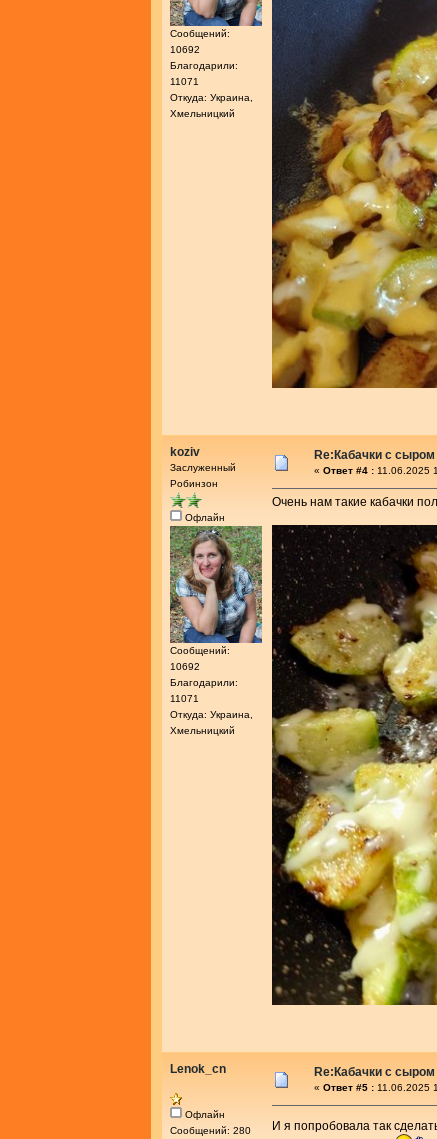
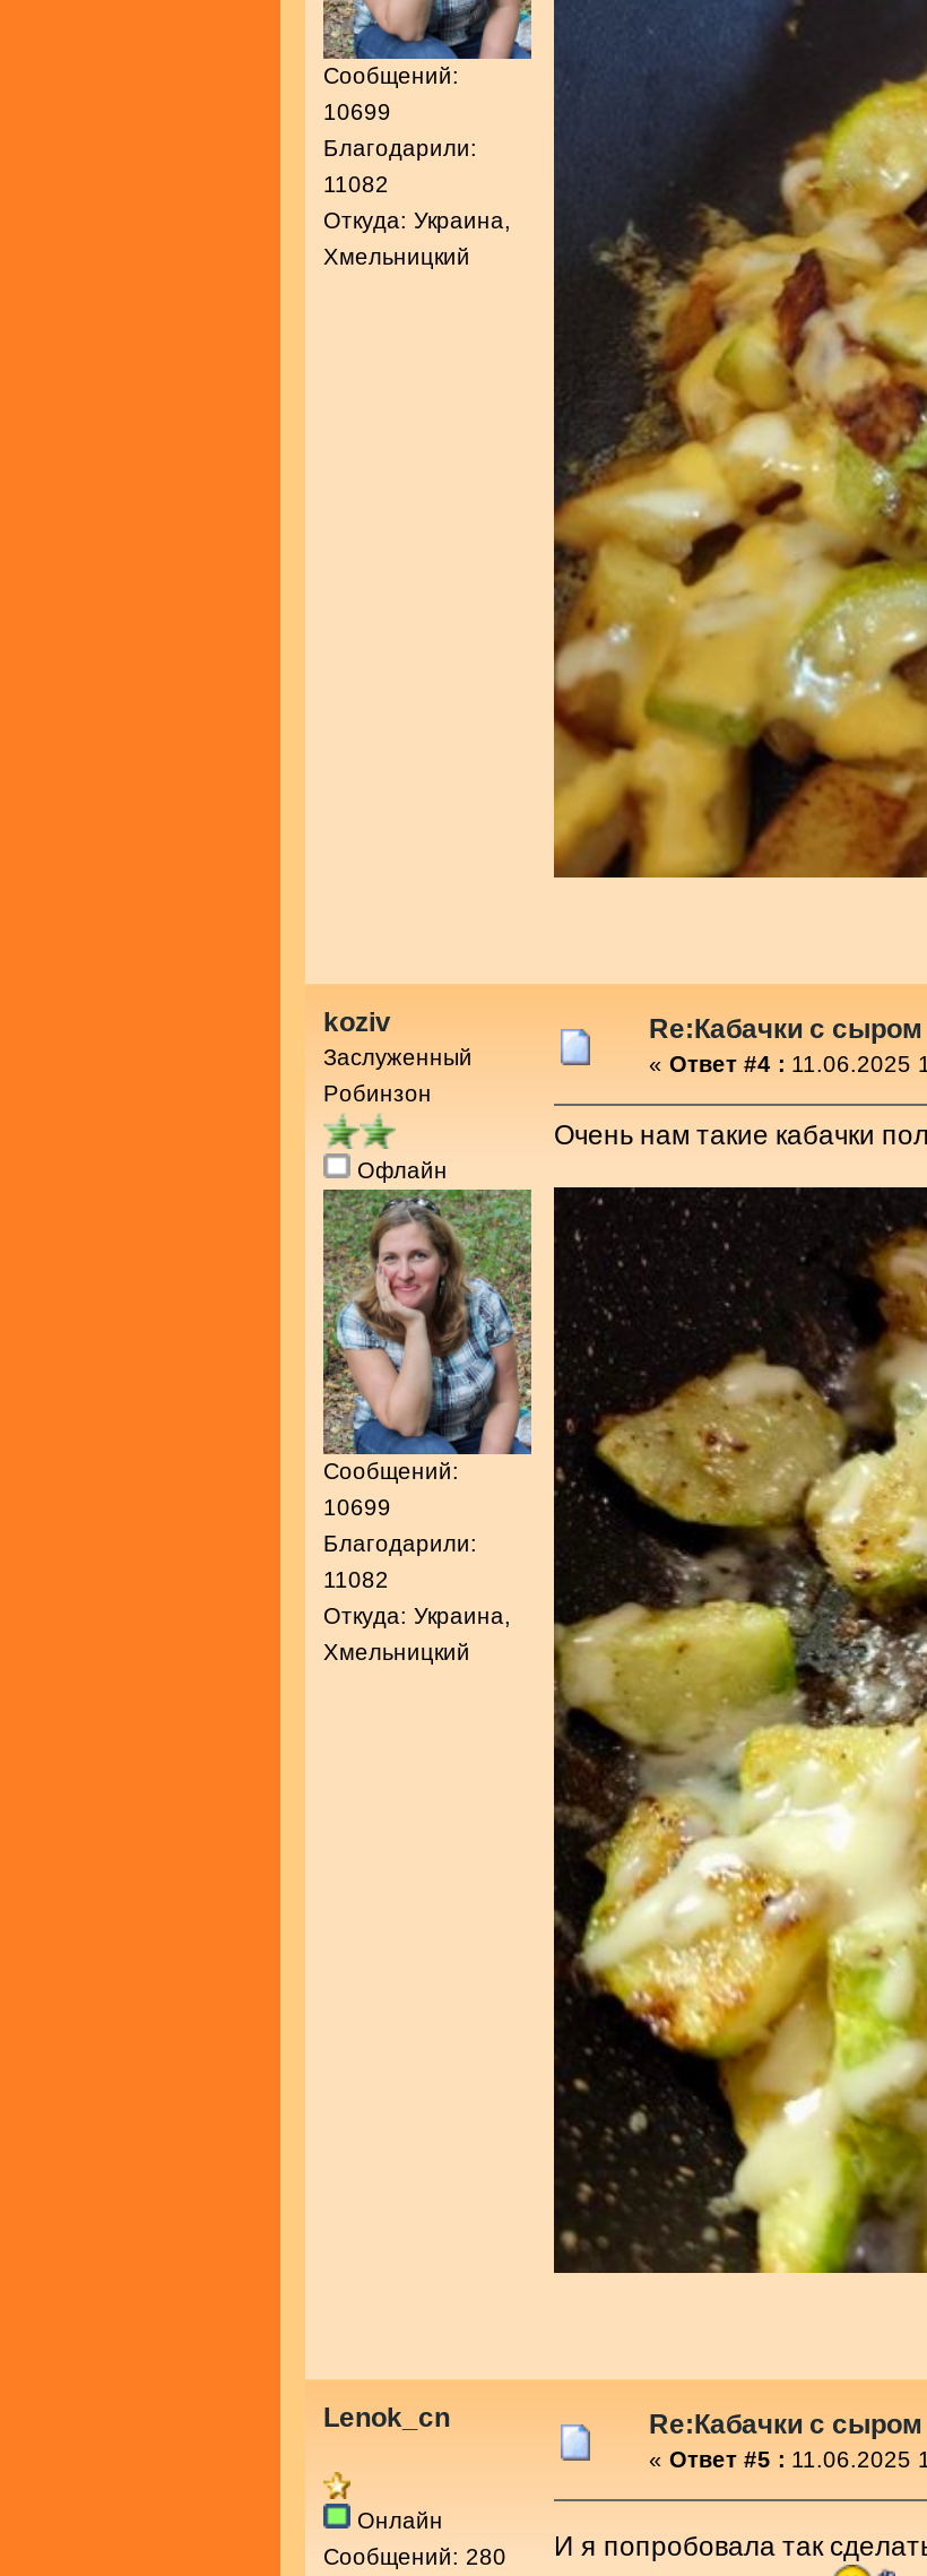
- 10692
+ 10699

- 11071
+ 11082

- 10692
+ 10699

- 11071
+ 11082

- Офлайн
+ Онлайн
